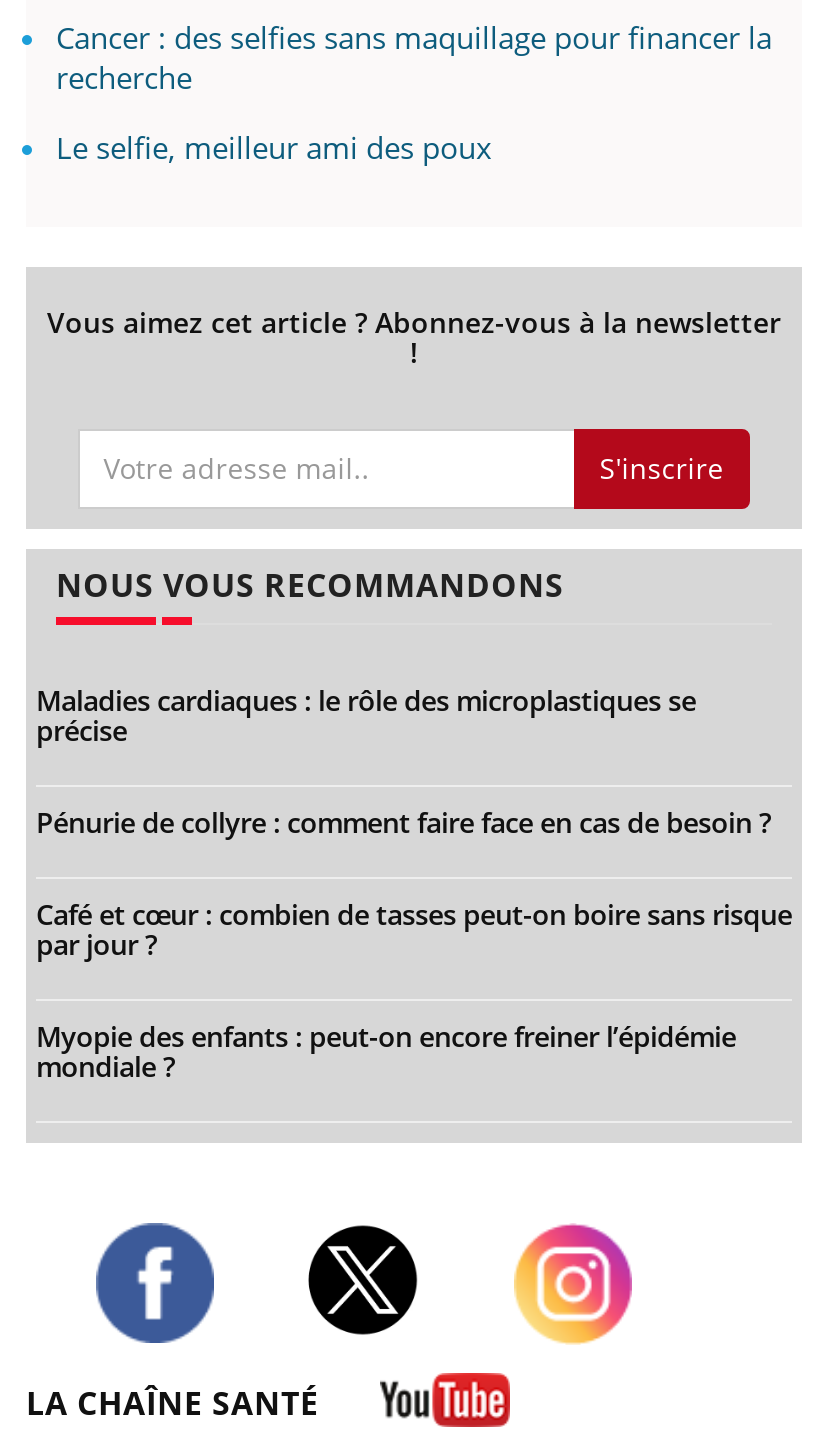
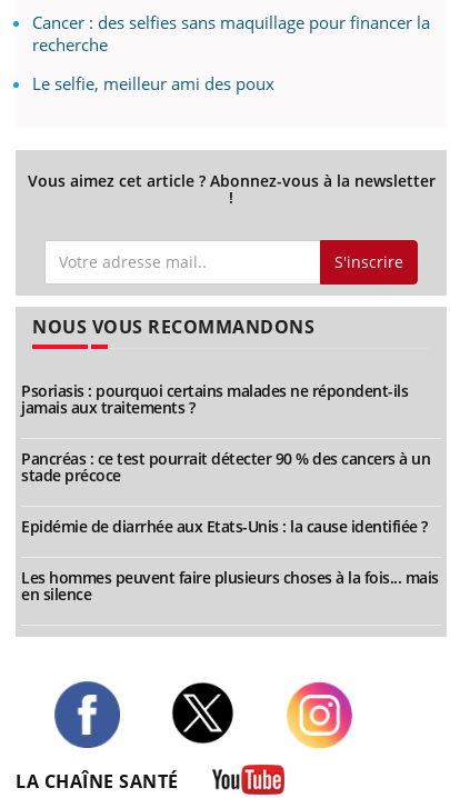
- Maladies cardiaques : le rôle des microplastiques se
- précise
+ Psoriasis : pourquoi certains malades ne répondent-ils
+ jamais aux traitements ?

- Pénurie de collyre : comment faire face en cas de besoin ?
+ Pancréas : ce test pourrait détecter 90 % des cancers à un
+ stade précoce

- Café et cœur : combien de tasses peut-on boire sans risque
- par jour ?
+ Epidémie de diarrhée aux Etats-Unis : la cause identifiée ?

- Myopie des enfants : peut-on encore freiner l’épidémie
- mondiale ?
+ Les hommes peuvent faire plusieurs choses à la fois... mais
+ en silence
